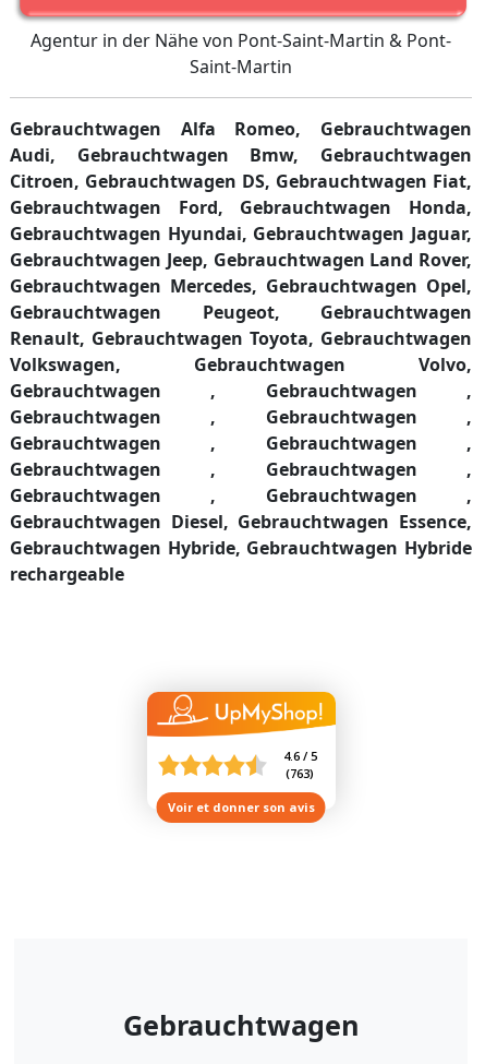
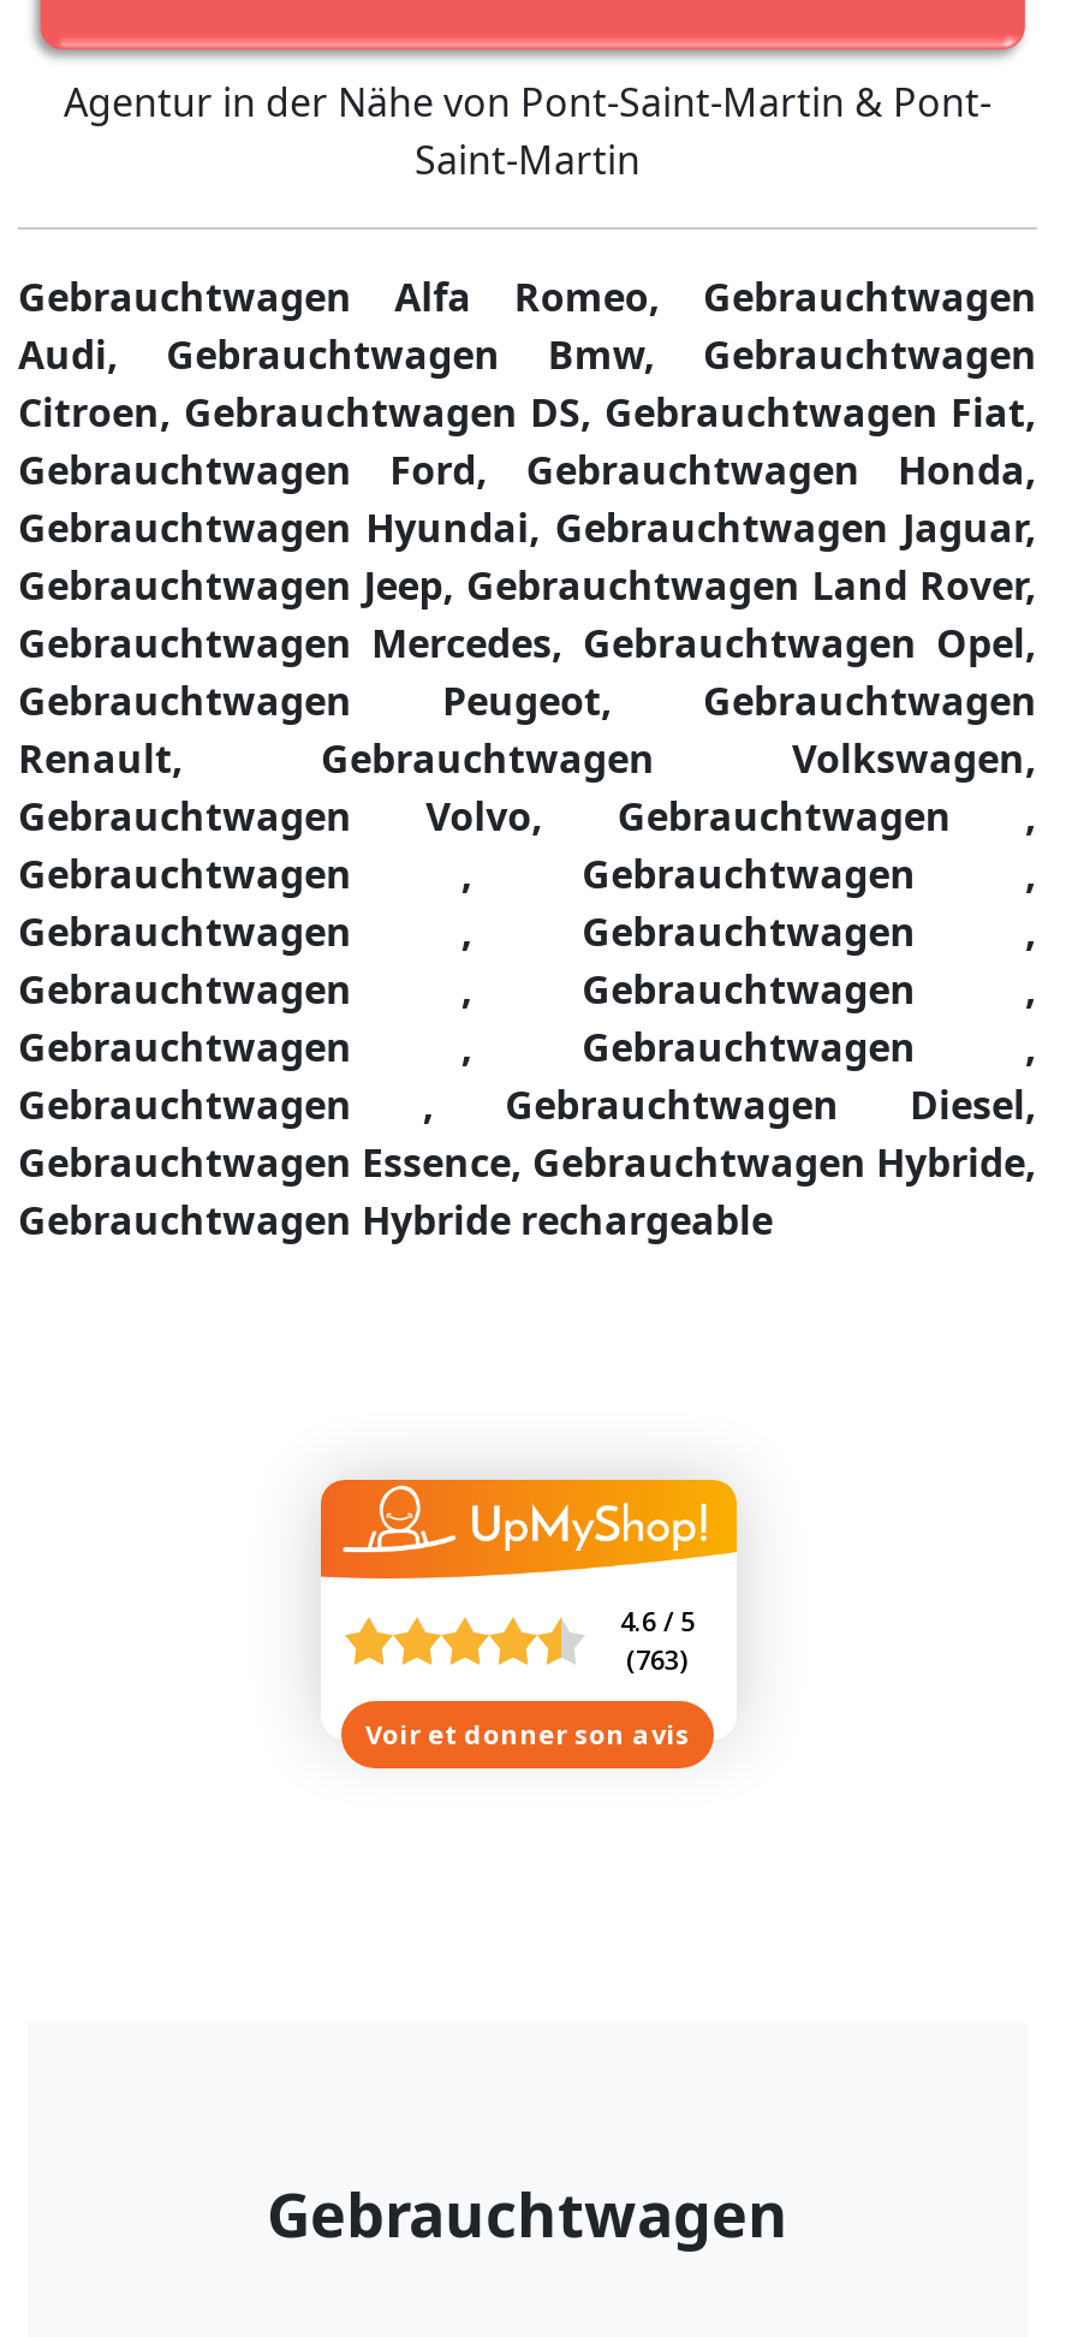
- Renault, Gebrauchtwagen Toyota, Gebrauchtwagen
- Volkswagen, Gebrauchtwagen Volvo,
+ Renault, Gebrauchtwagen Volkswagen,
+ Gebrauchtwagen Volvo, Gebrauchtwagen ,

- Gebrauchtwagen , Gebrauchtwagen ,
- Gebrauchtwagen Diesel, Gebrauchtwagen Essence,
- Gebrauchtwagen Hybride, Gebrauchtwagen Hybride
- rechargeable
+ Gebrauchtwagen , Gebrauchtwagen Diesel,
+ Gebrauchtwagen Essence, Gebrauchtwagen Hybride,
+ Gebrauchtwagen Hybride rechargeable
